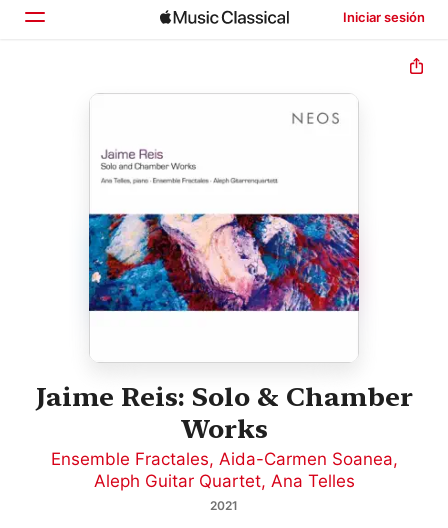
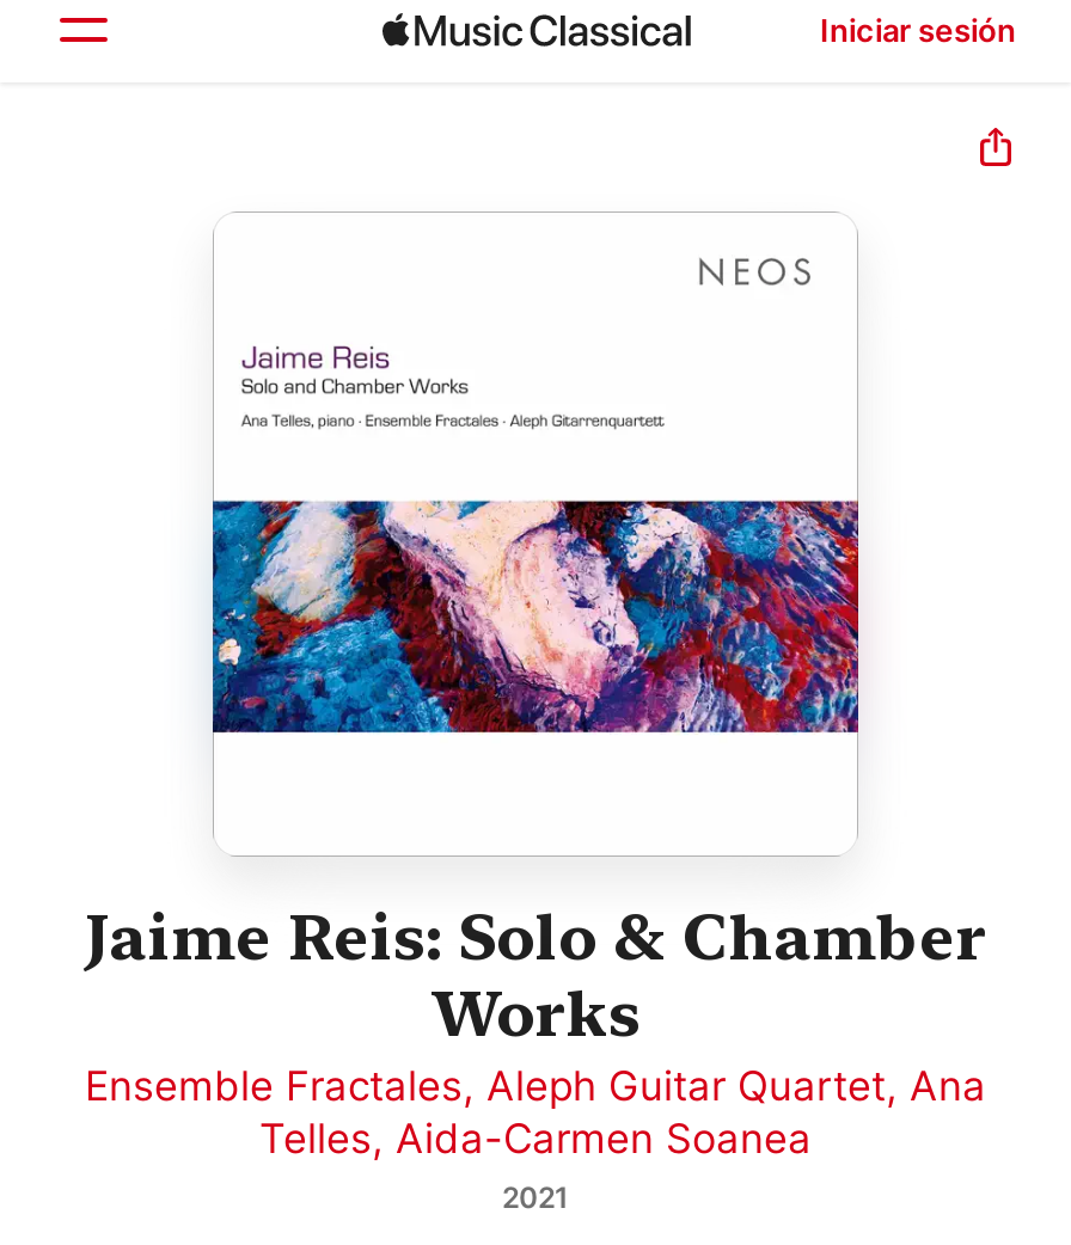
- Ensemble Fractales, Aida-Carmen Soanea,
- Aleph Guitar Quartet, Ana Telles
+ Ensemble Fractales, Aleph Guitar Quartet, Ana
+ Telles, Aida-Carmen Soanea
